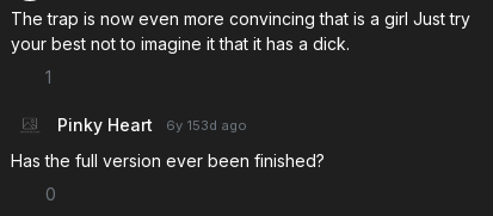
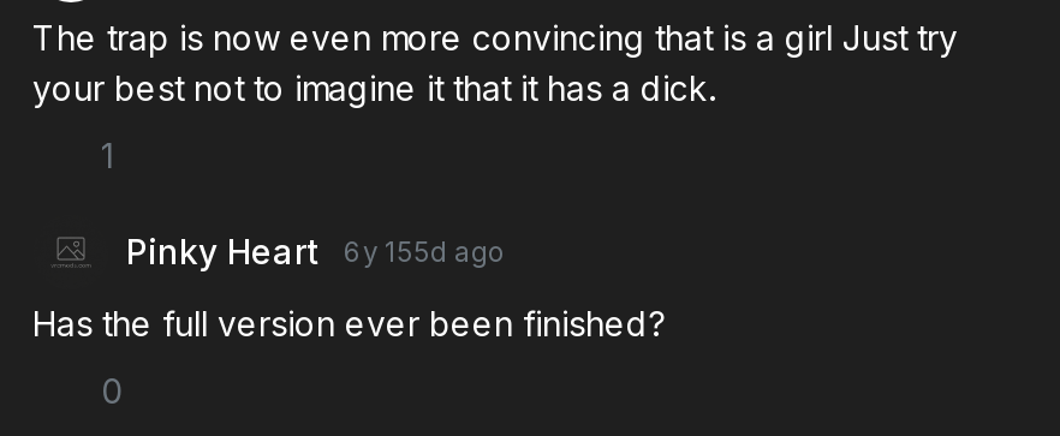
- Pinky Heart 6y 153d ago
+ Pinky Heart 6y 155d ago
